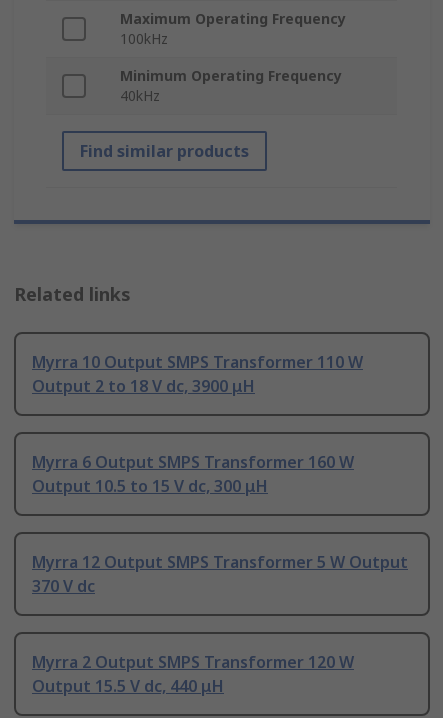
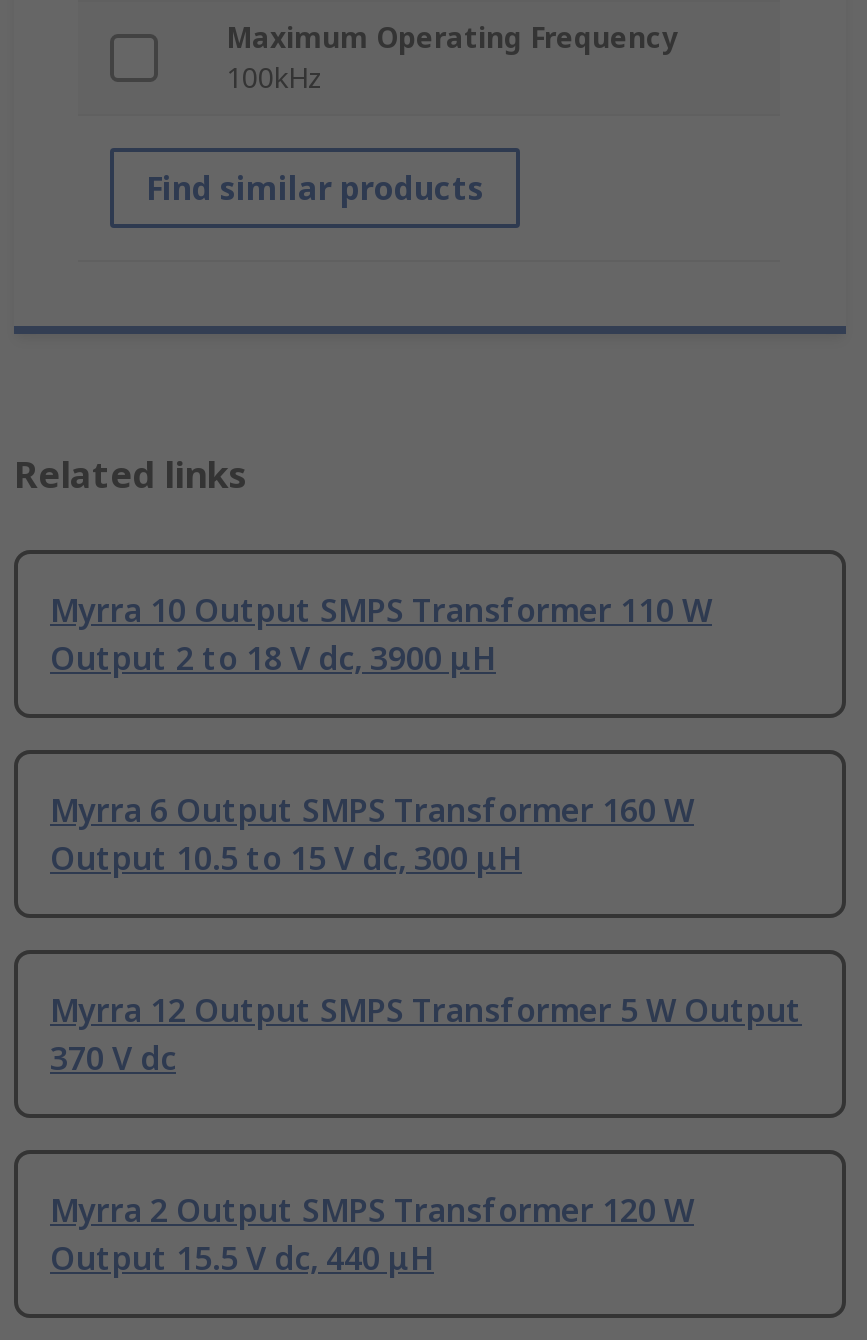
- Minimum Operating Frequency
- 40kHz
